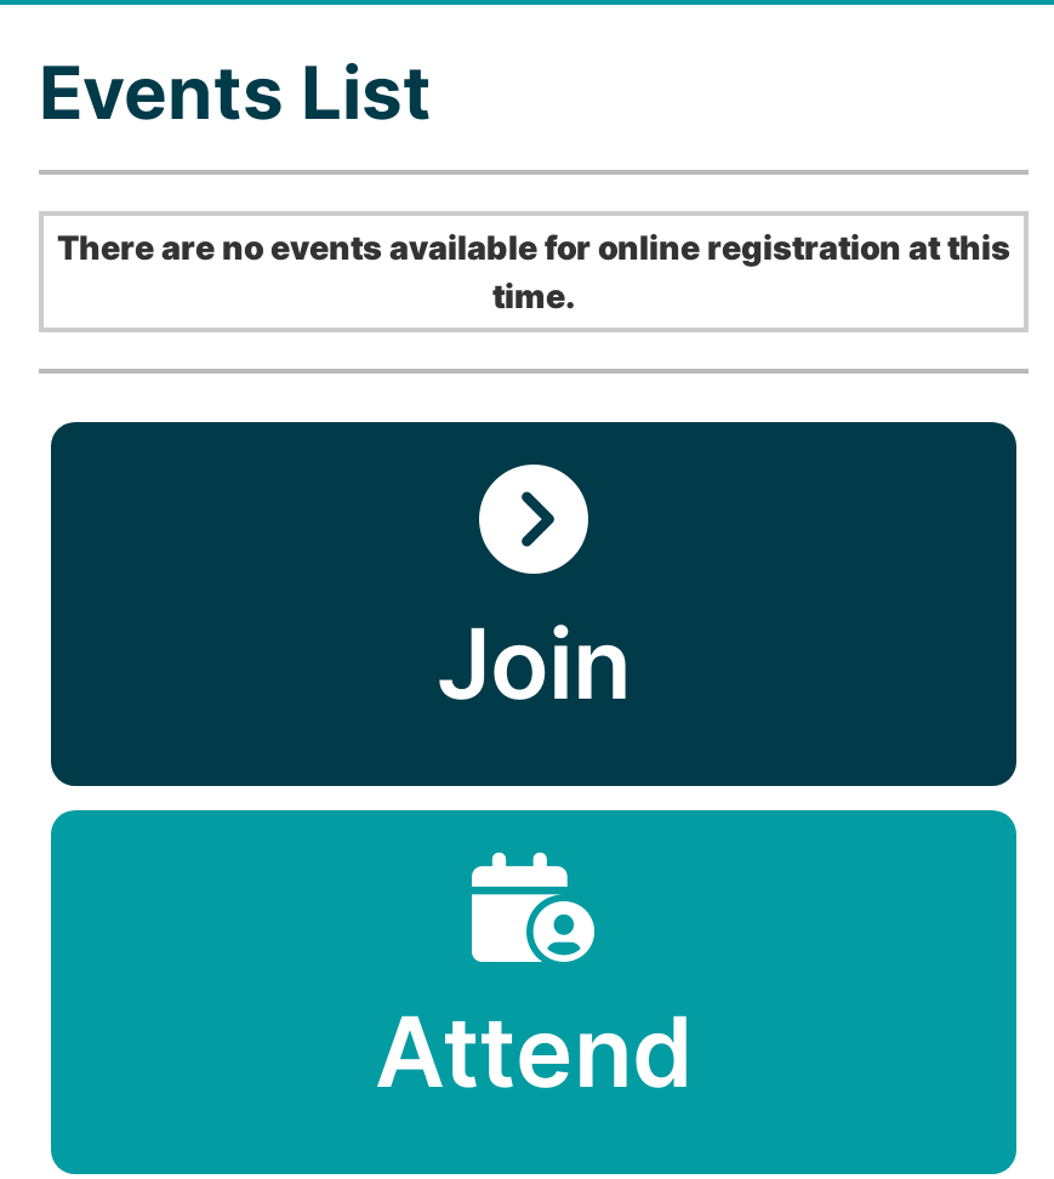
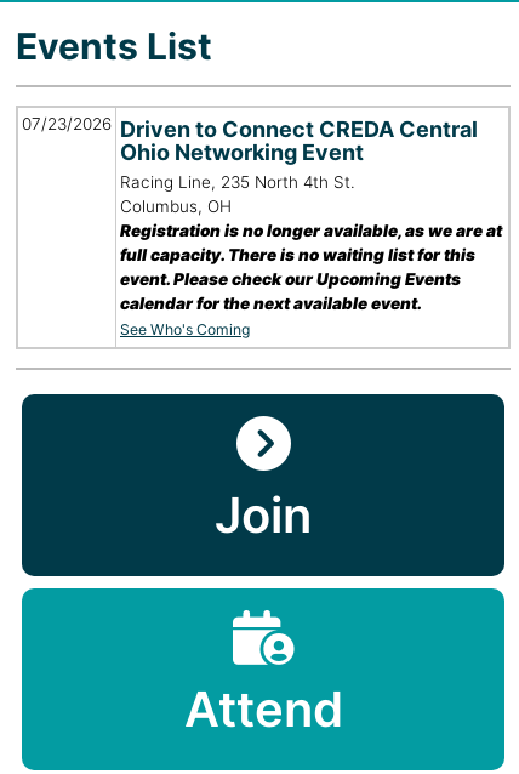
- There are no events available for online registration at this
- time.
+ 07/23/2026 Driven to Connect CREDA Central
+ Ohio Networking Event
+ Racing Line, 235 North 4th St.
+ Columbus, OH
+ Registration is no longer available, as we are at
+ full capacity. There is no waiting list for this
+ event. Please check our Upcoming Events
+ calendar for the next available event.
+ See Who's Coming
